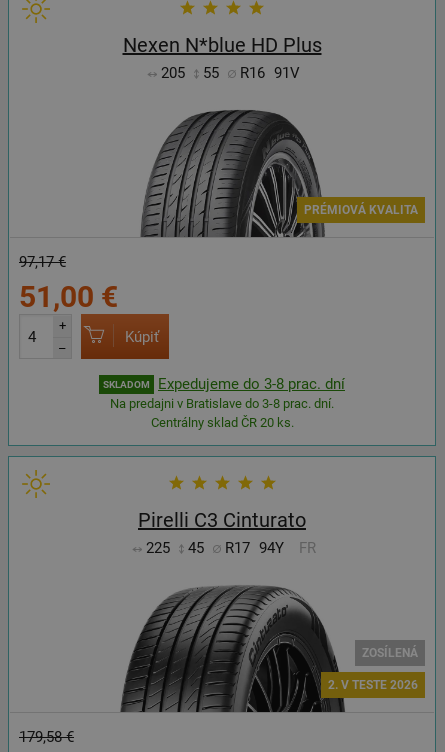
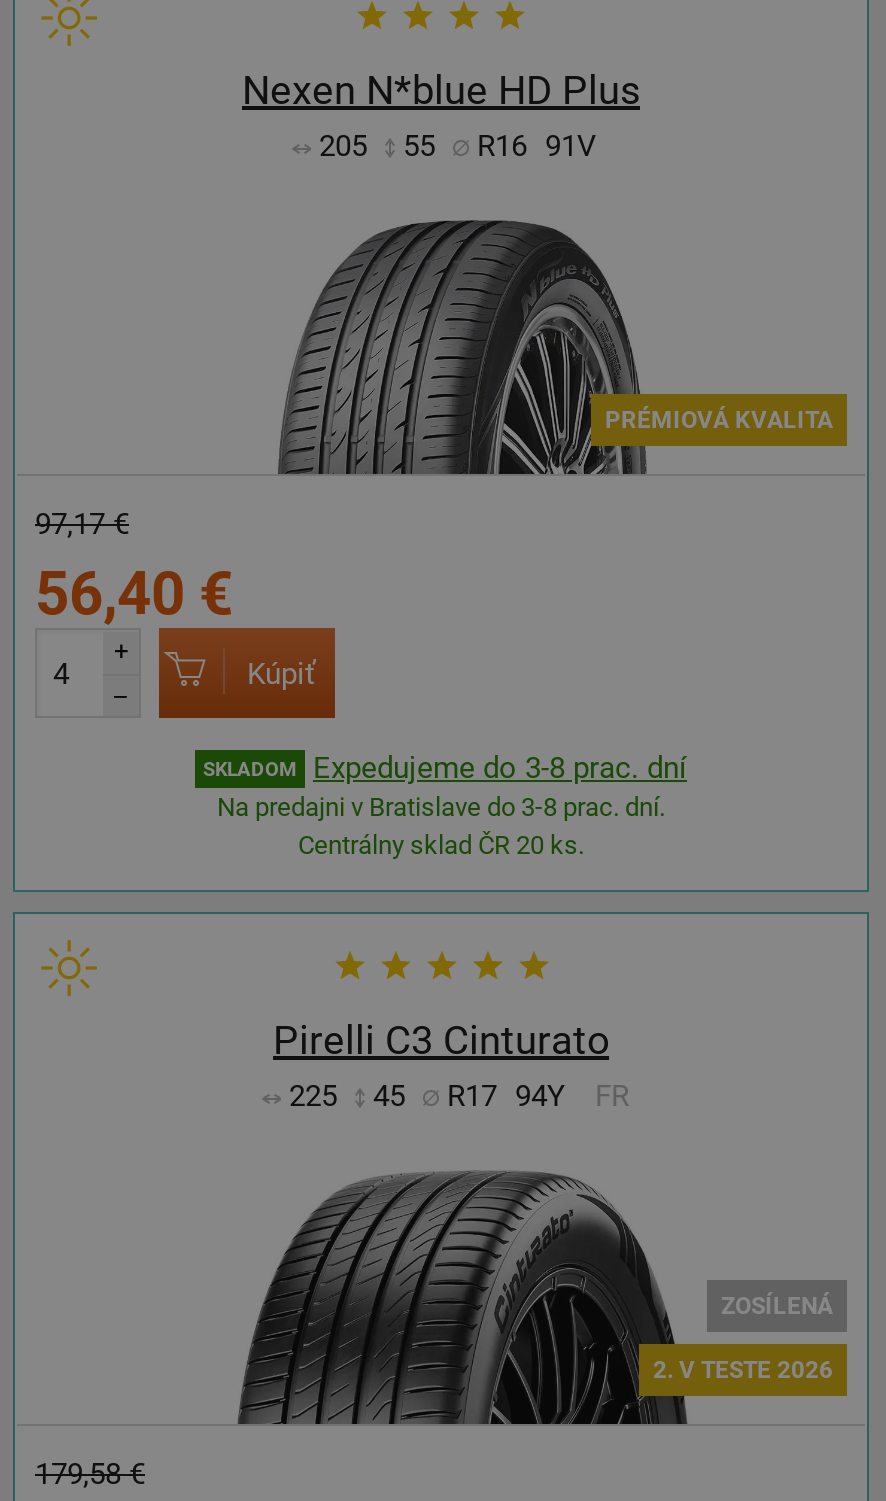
- 51,00 €
+ 56,40 €
